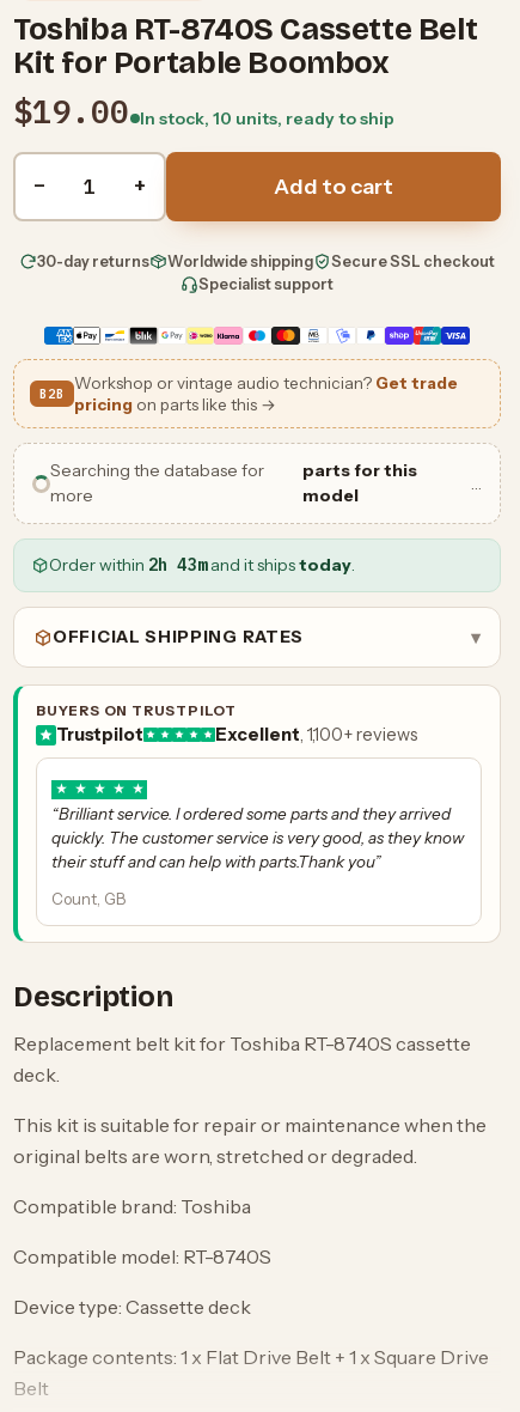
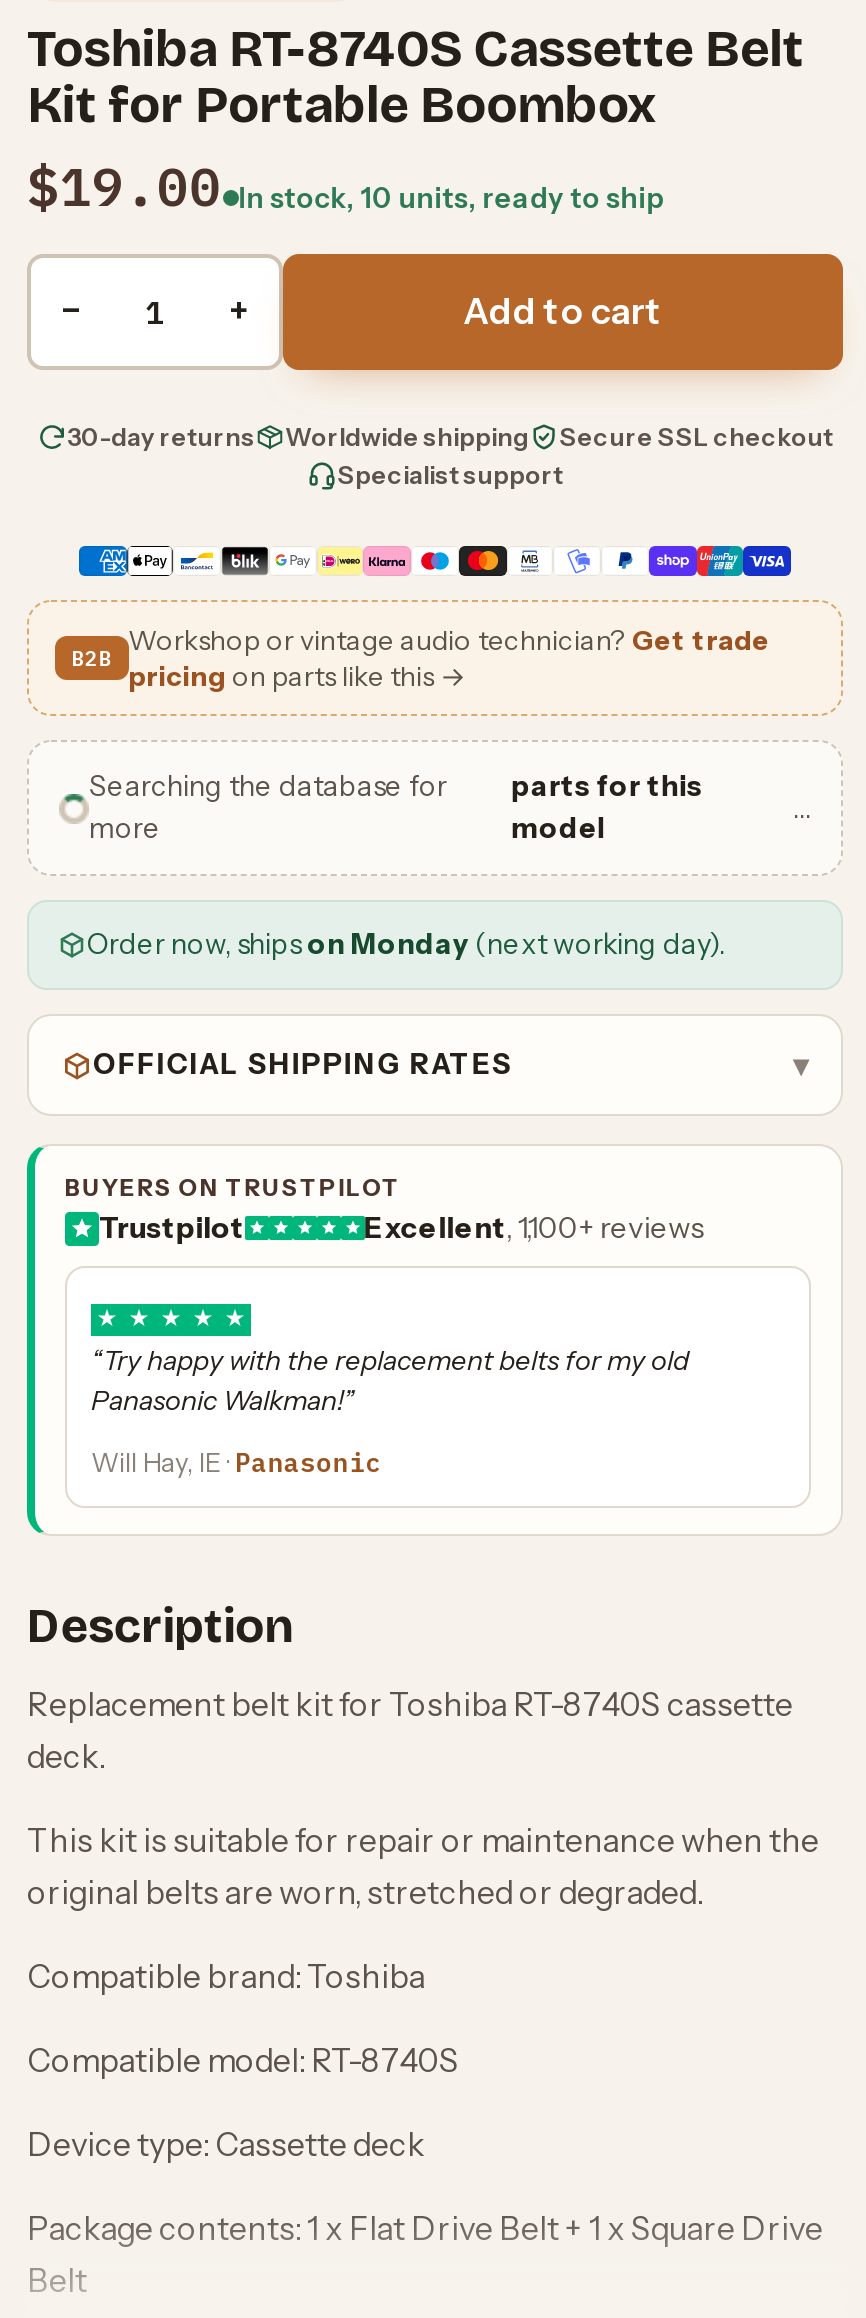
- Order within 2h 43mand it shipstoday.
+ Order now, shipson Monday (next working day).

- “Brilliant service. I ordered some parts and they arrived
- quickly. The customer service is very good, as they know
- their stuff and can help with parts.Thank you”
+ “Try happy with the replacement belts for my old
+ Panasonic Walkman!”

- Count, GB
+ Will Hay, IE · Panasonic
